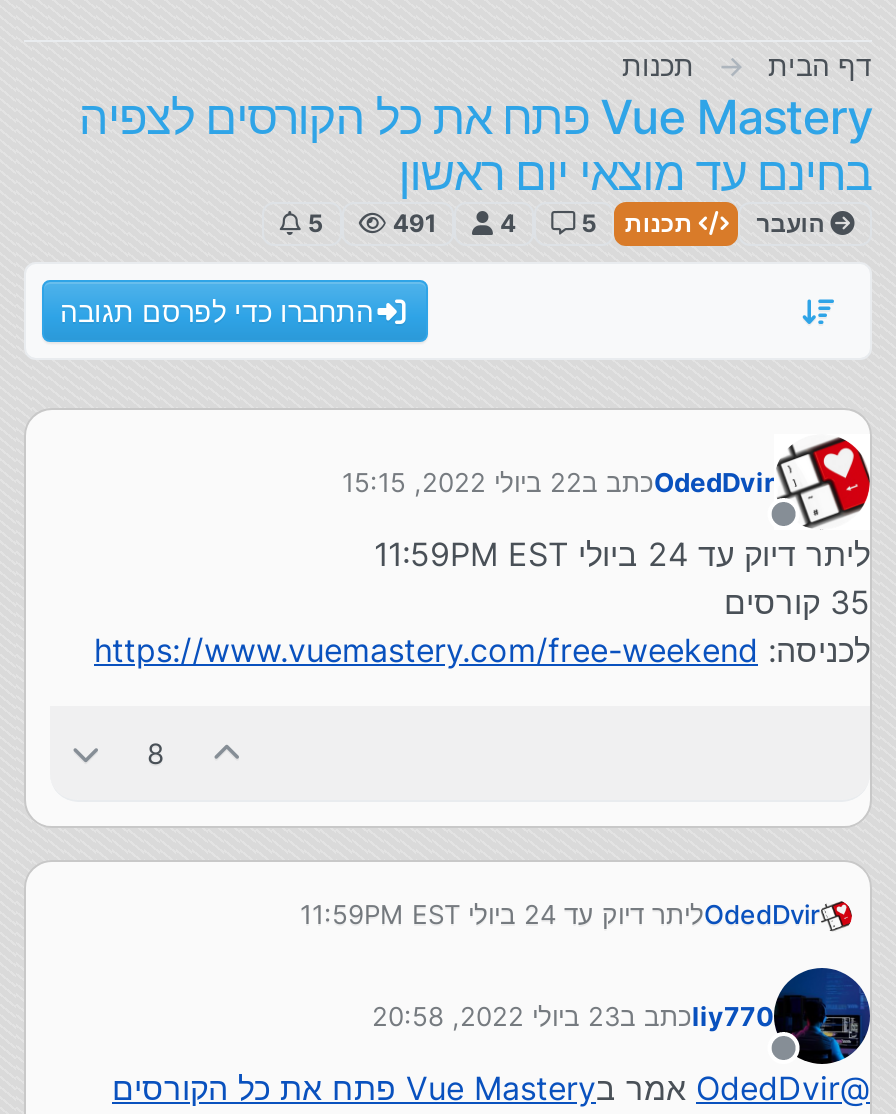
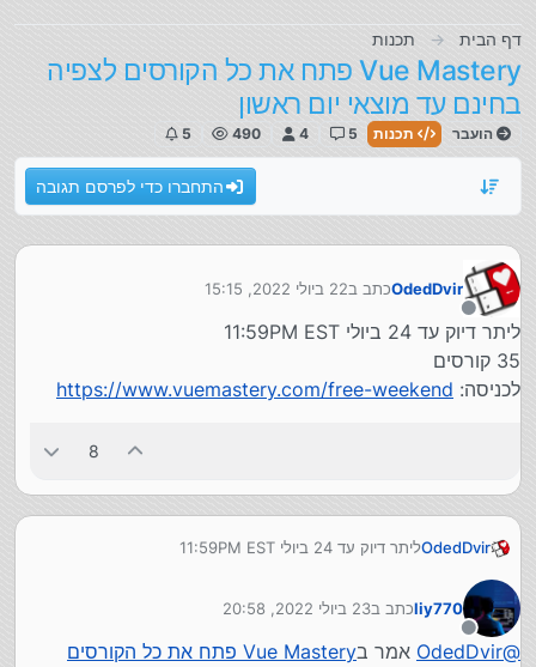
- 491
+ 490
